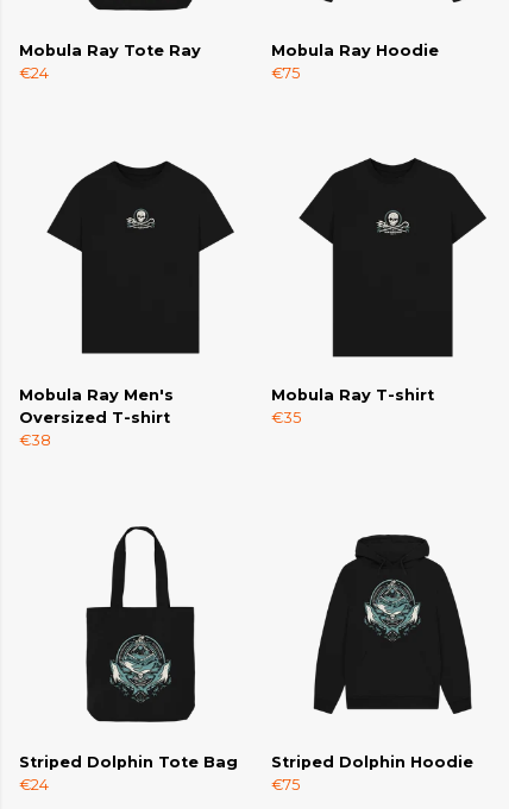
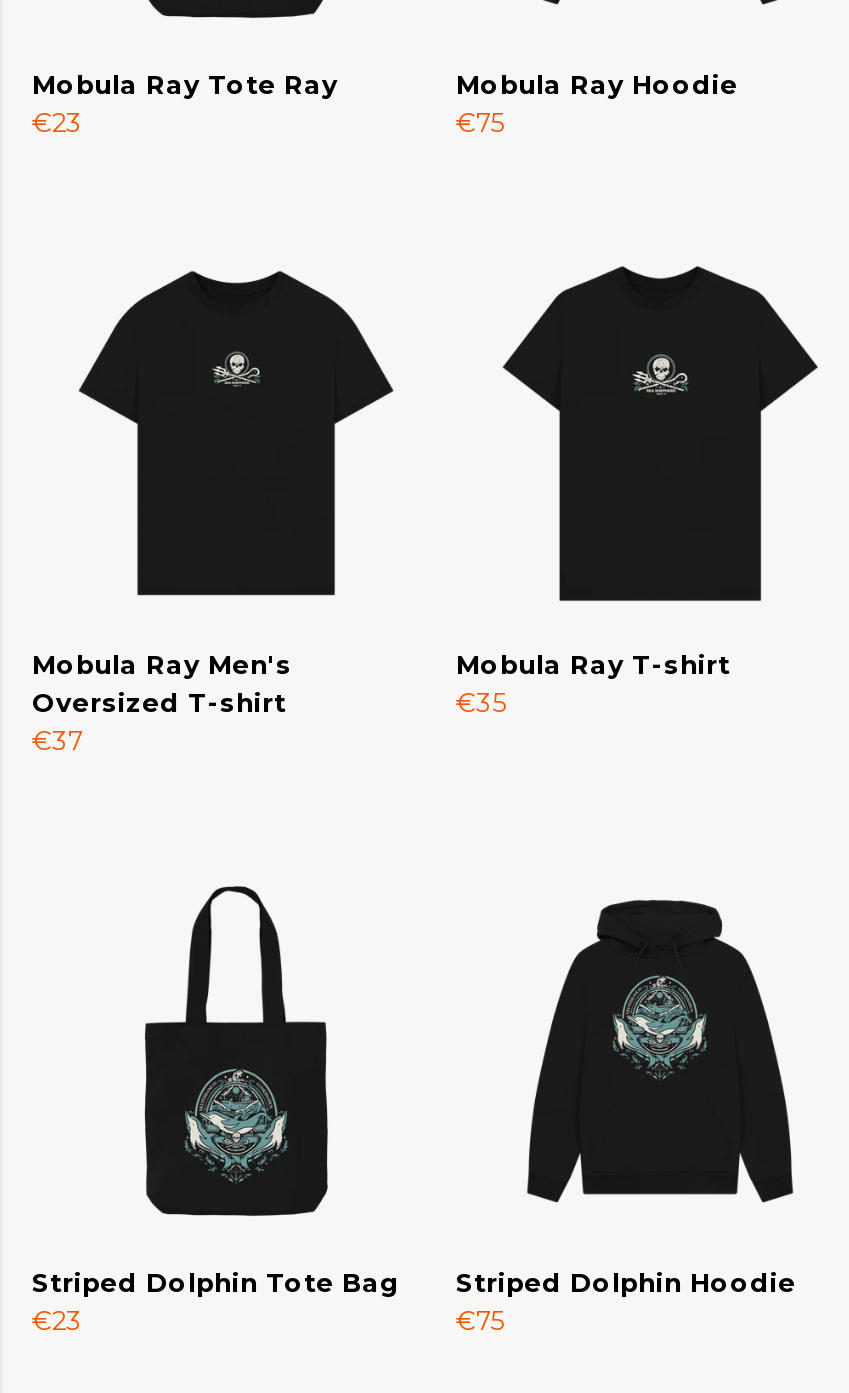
- €24
+ €23

- €38
+ €37

- €24
+ €23
